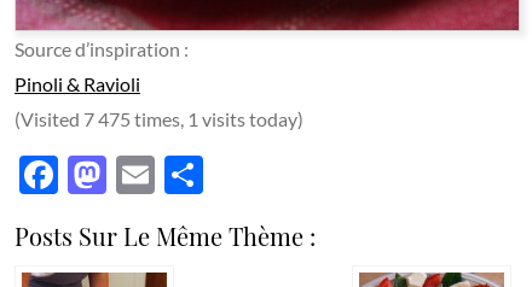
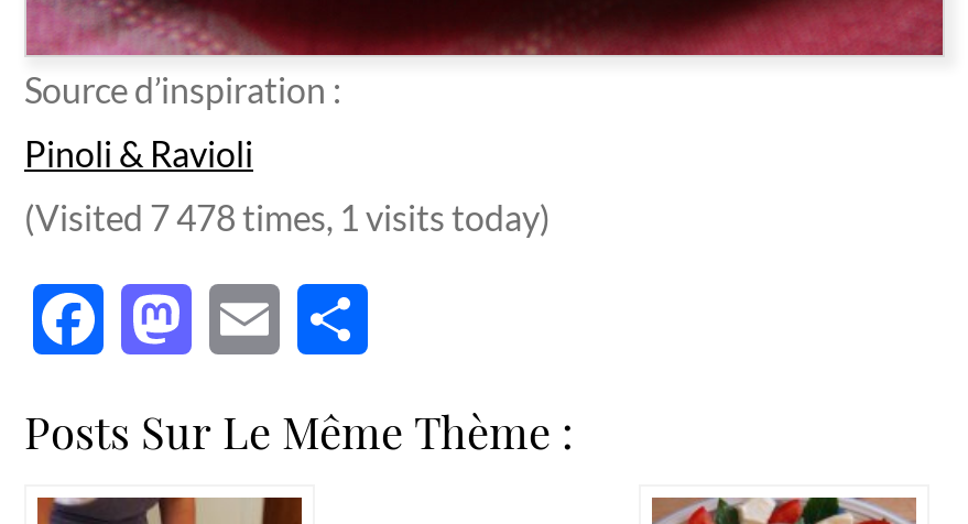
- (Visited 7 475 times, 1 visits today)
+ (Visited 7 478 times, 1 visits today)
